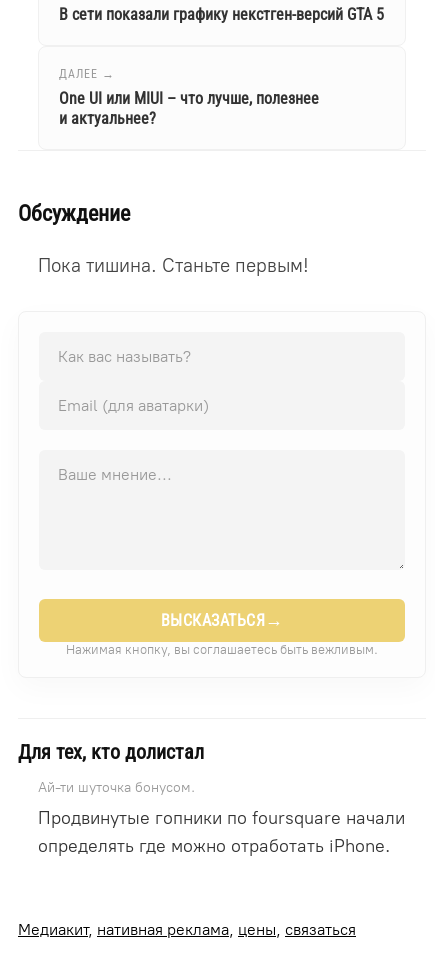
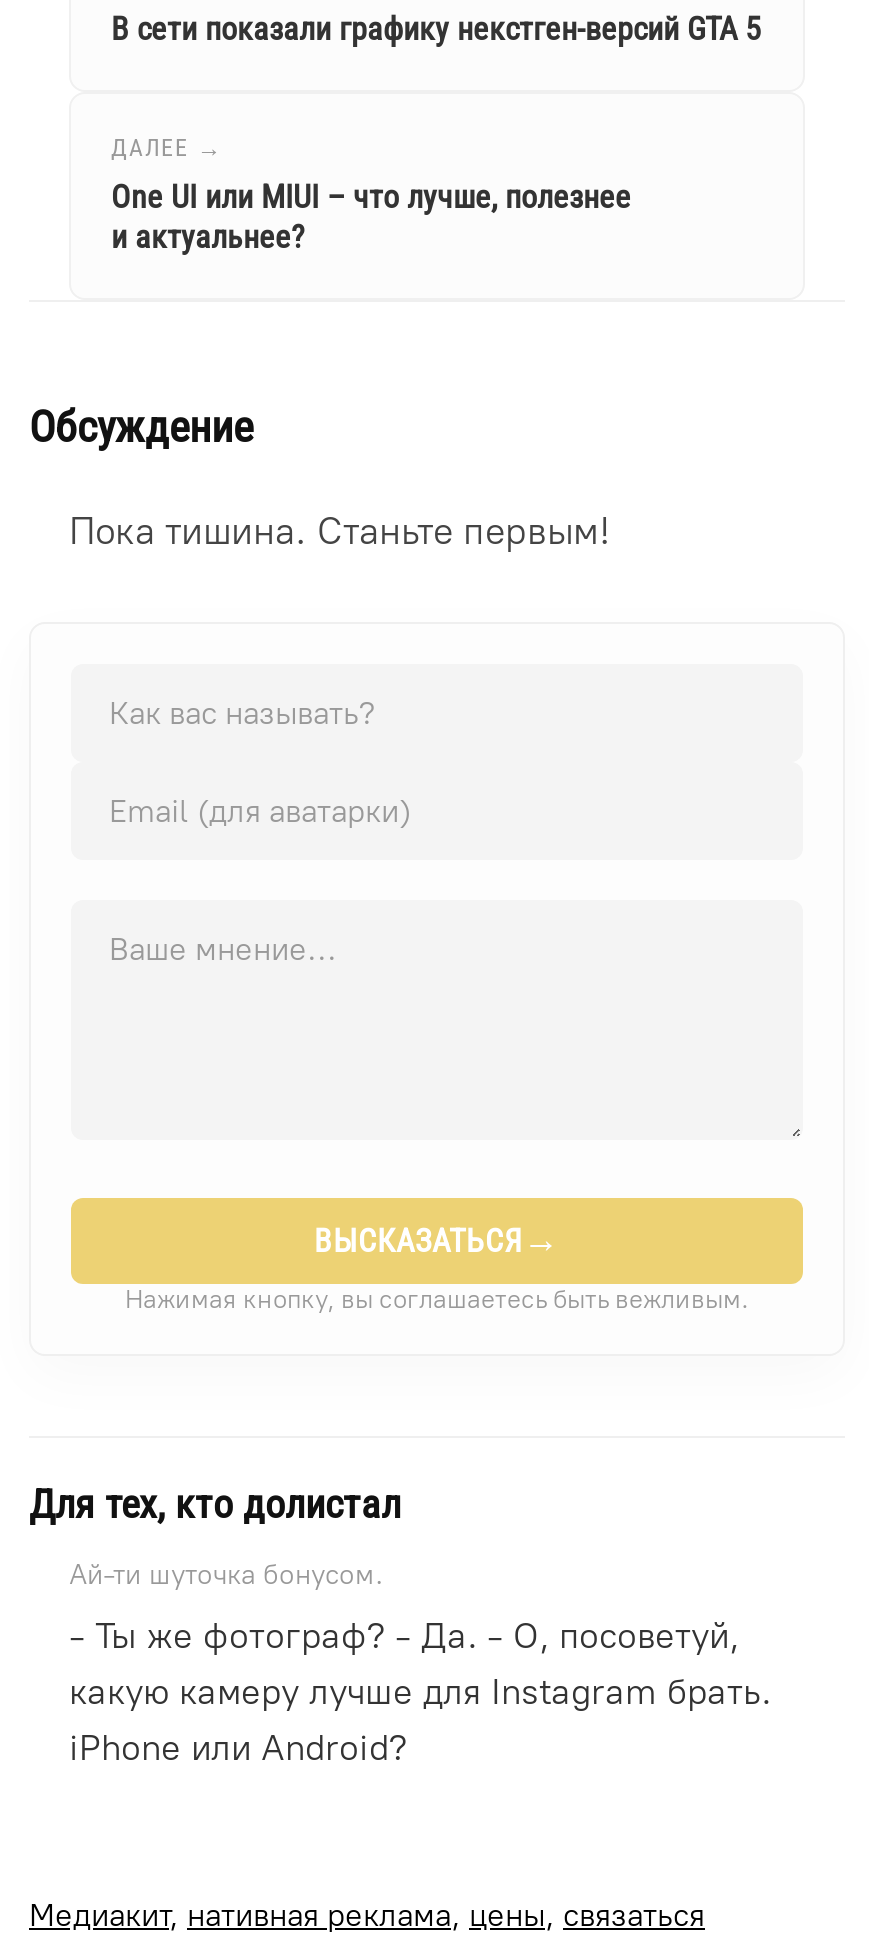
- Продвинутые гопники по foursquare начали
- определять где можно отработать iPhone.
+ - Ты же фотограф? - Да. - О, посоветуй,
+ какую камеру лучше для Instagram брать.
+ iPhone или Android?
